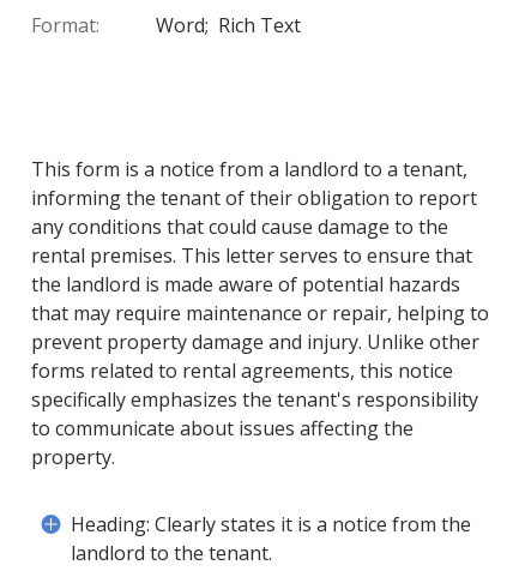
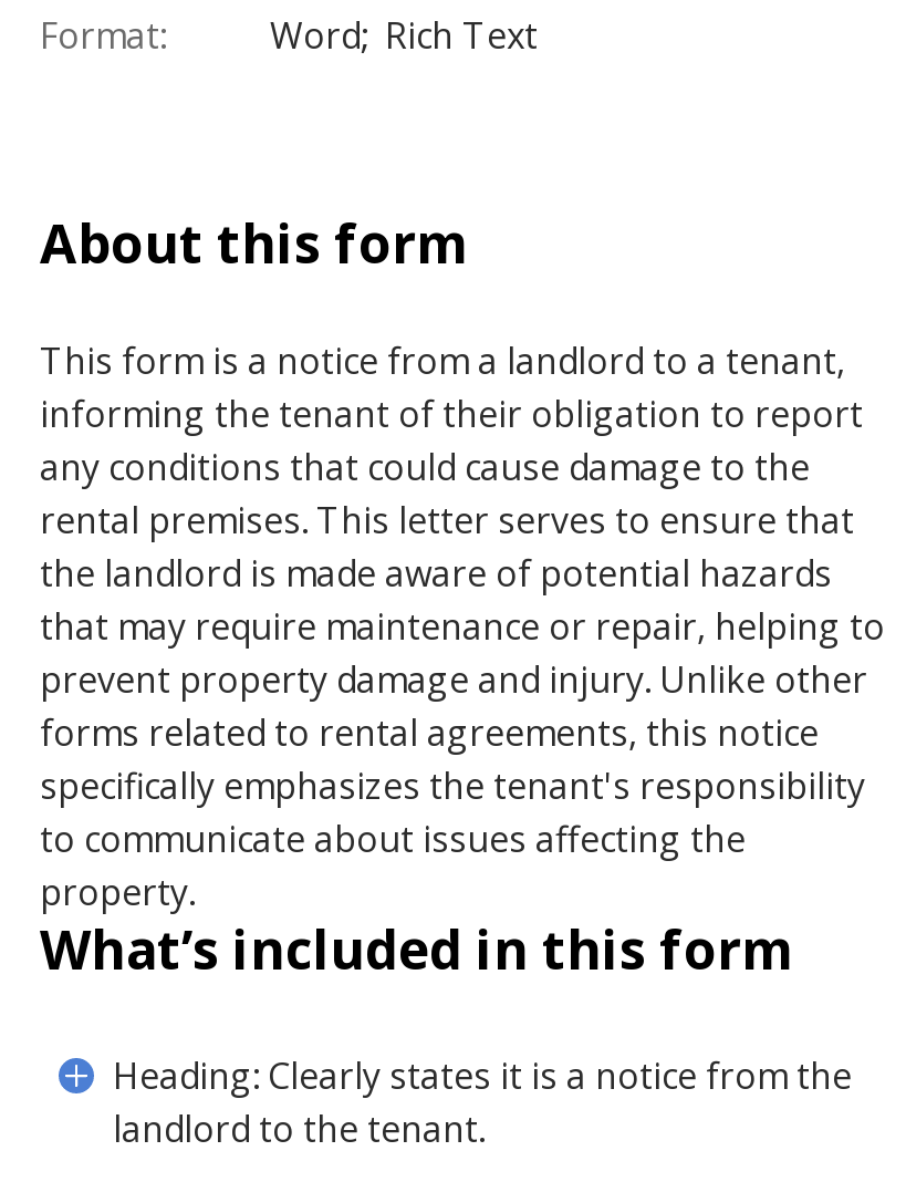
+ About this form

+ What’s included in this form
